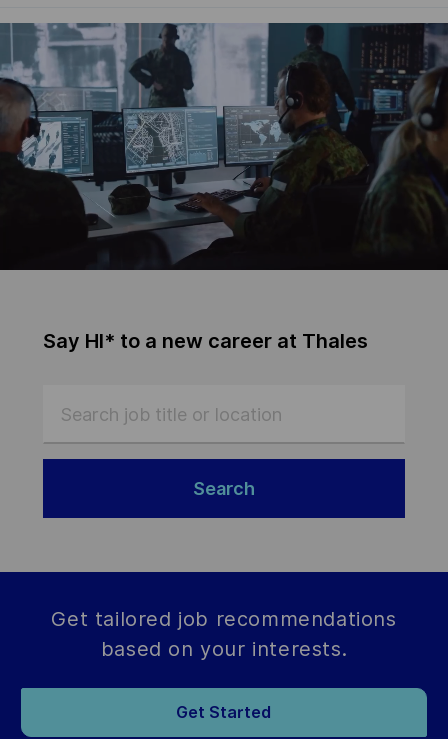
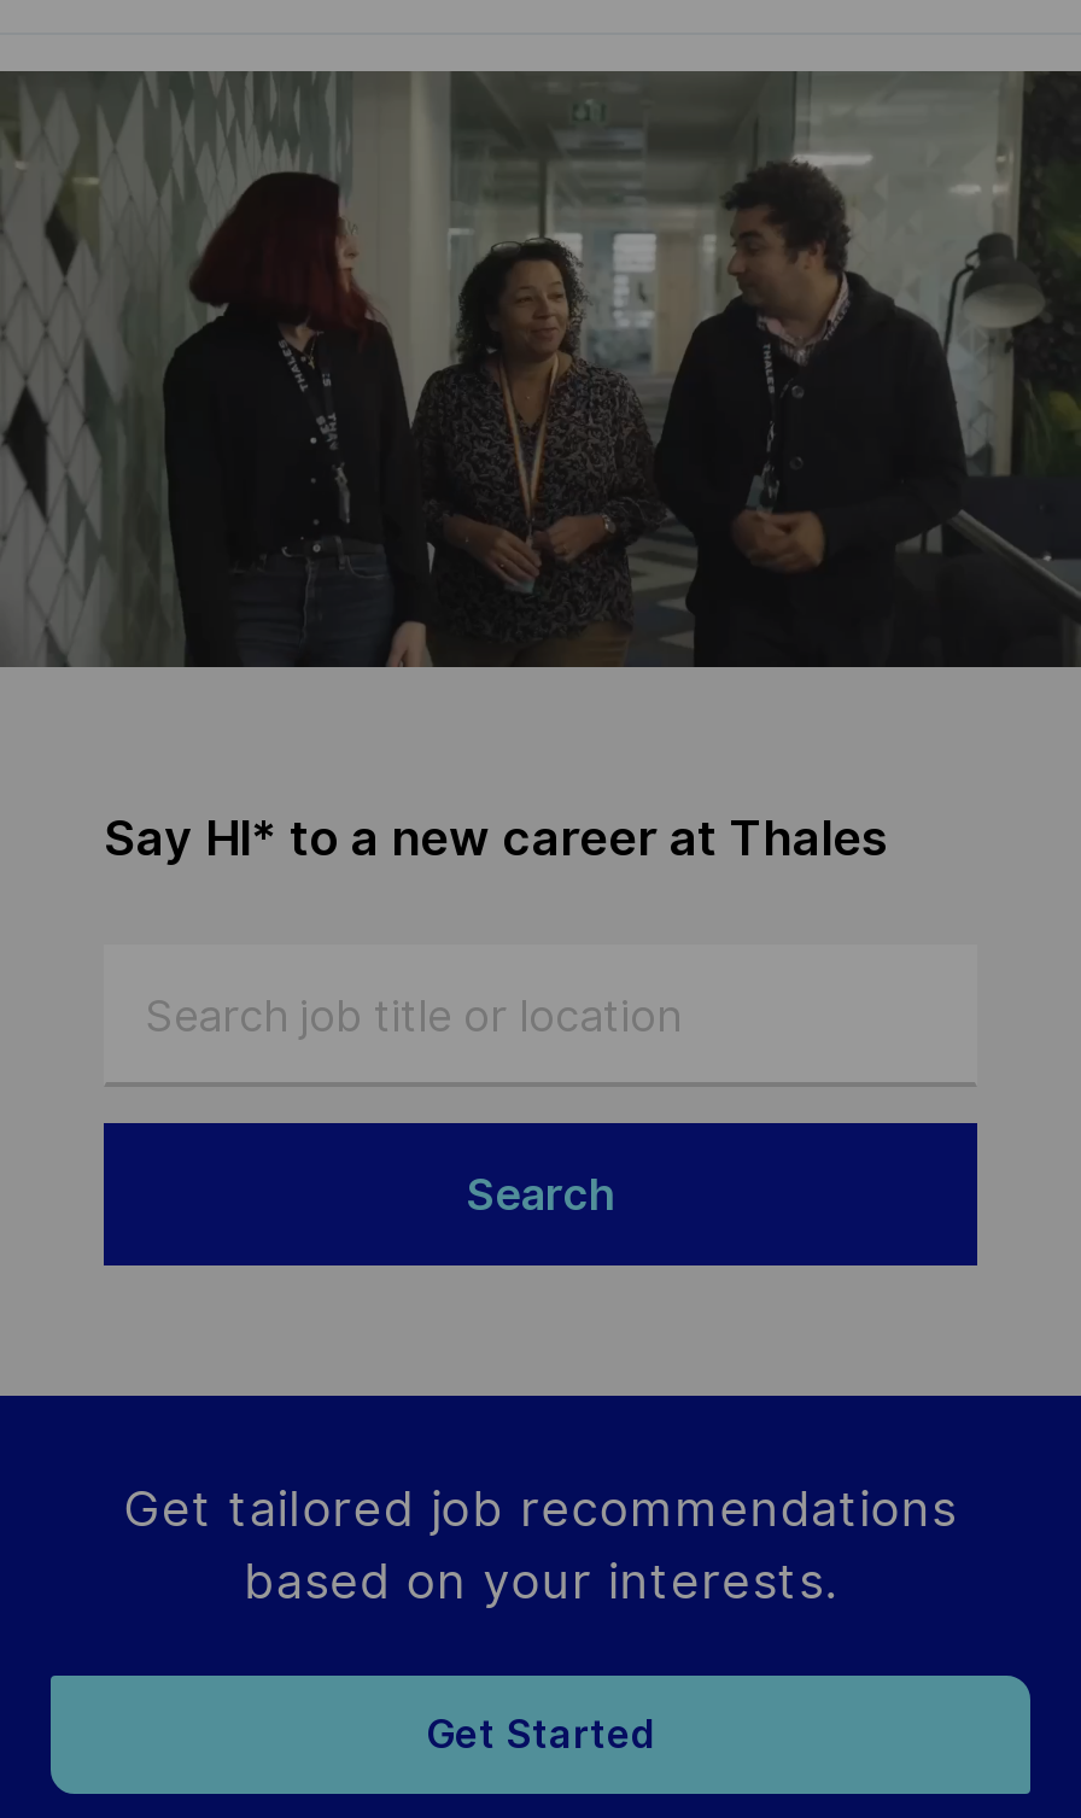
- [image]
+ [image]
